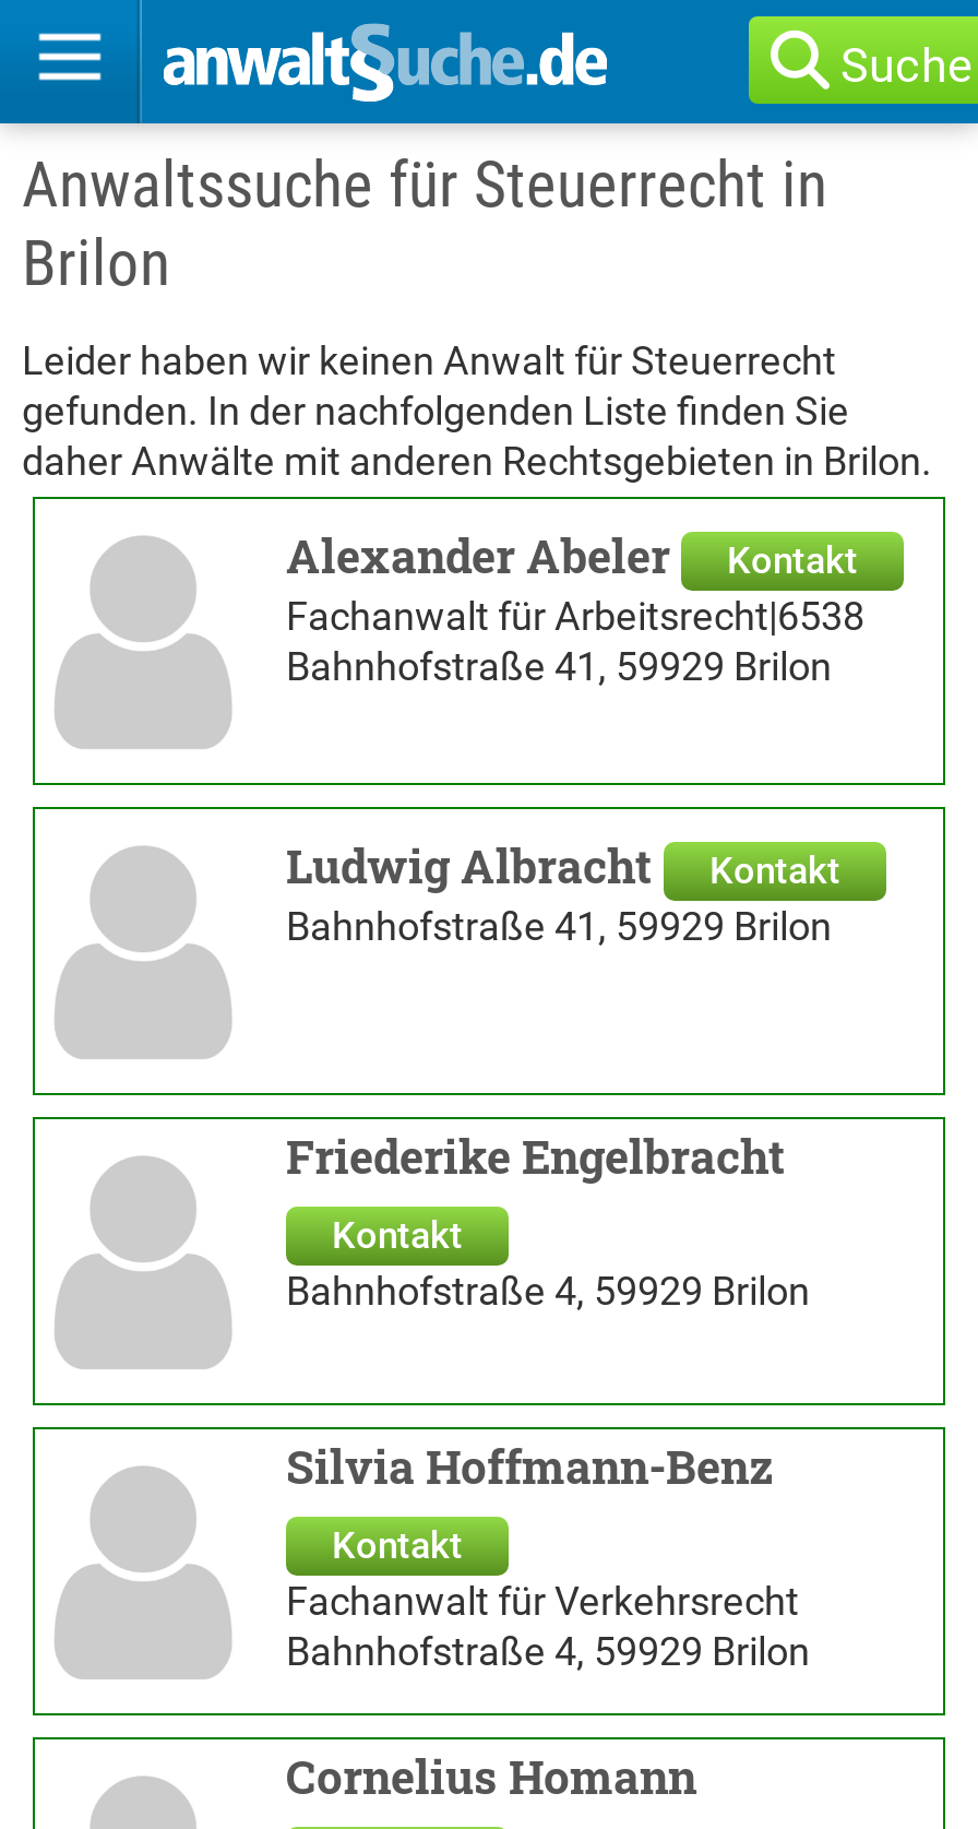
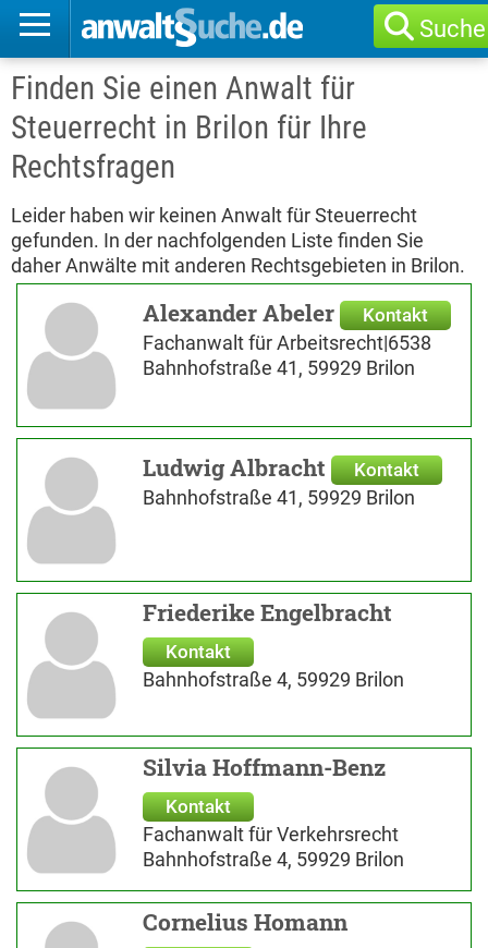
- Anwaltssuche für Steuerrecht in
- Brilon
+ Finden Sie einen Anwalt für
+ Steuerrecht in Brilon für Ihre
+ Rechtsfragen
